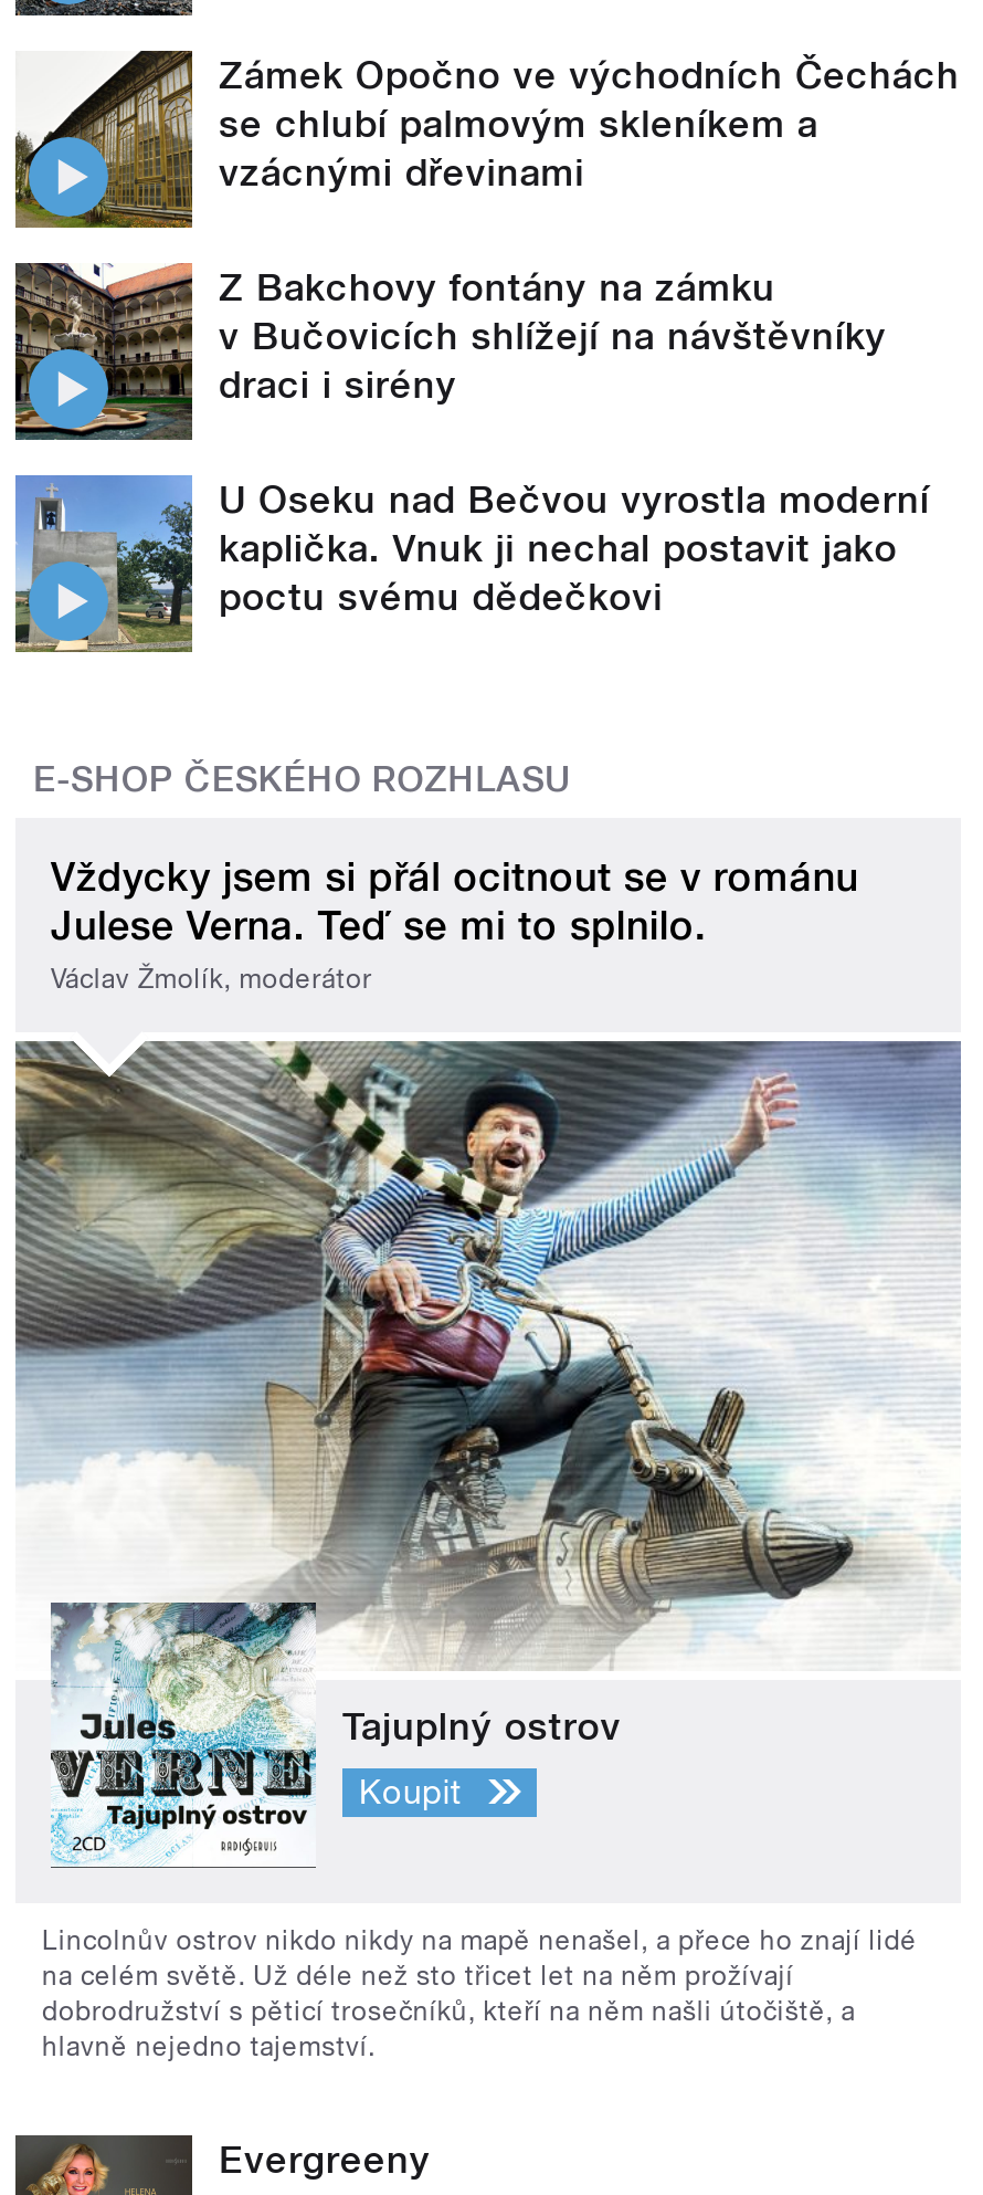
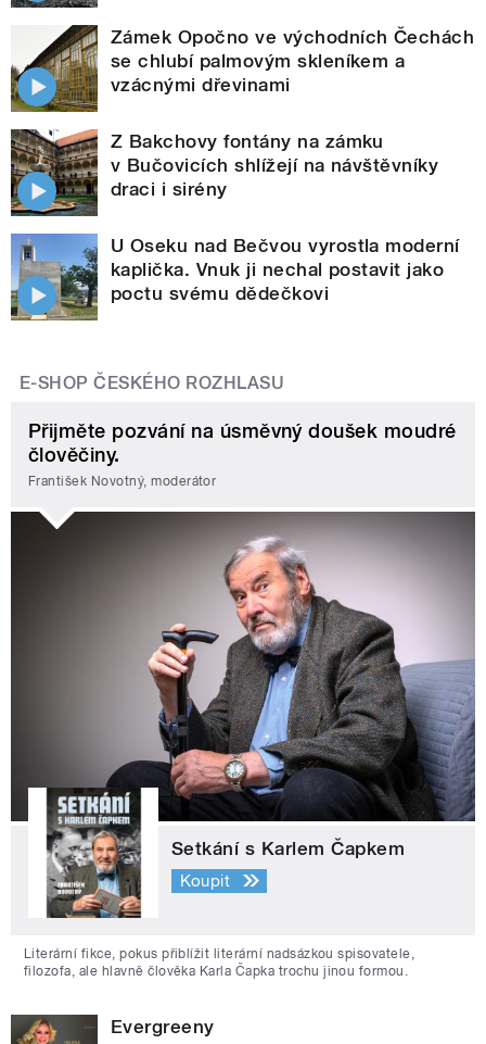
- Vždycky jsem si přál ocitnout se v románu
- Julese Verna. Teď se mi to splnilo.
- Václav Žmolík, moderátor
+ Přijměte pozvání na úsměvný doušek moudré
+ člověčiny.
+ František Novotný, moderátor

- [image]
- Tajuplný ostrov
+ [image]
+ Setkání s Karlem Čapkem

- Lincolnův ostrov nikdo nikdy na mapě nenašel, a přece ho znají lidé
- na celém světě. Už déle než sto třicet let na něm prožívají
- dobrodružství s pěticí trosečníků, kteří na něm našli útočiště, a
- hlavně nejedno tajemství.
+ Literární fikce, pokus přiblížit literární nadsázkou spisovatele,
+ filozofa, ale hlavně člověka Karla Čapka trochu jinou formou.
